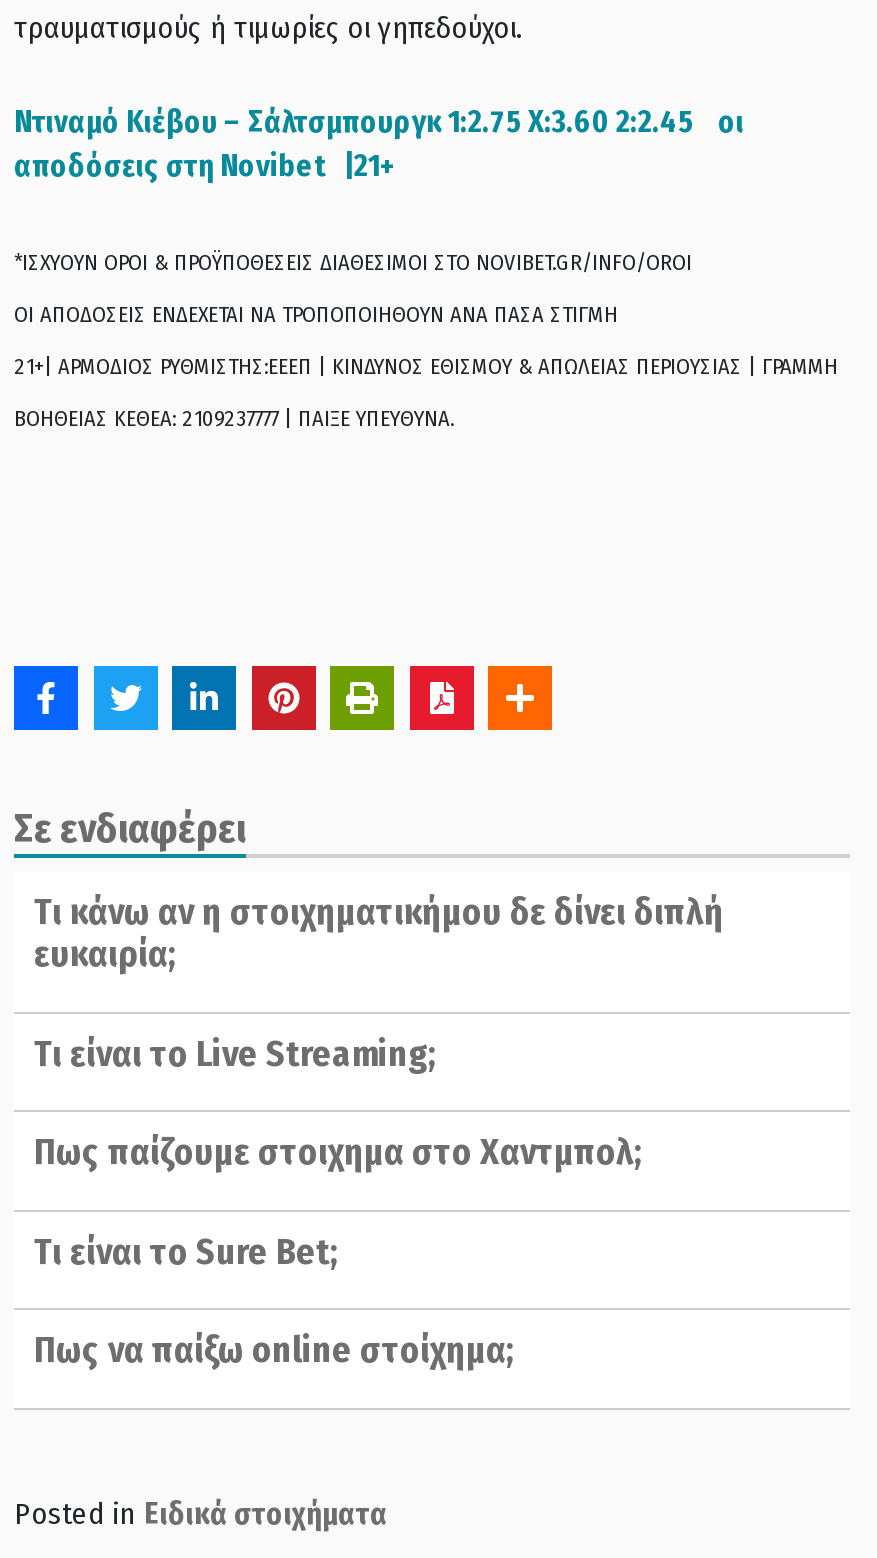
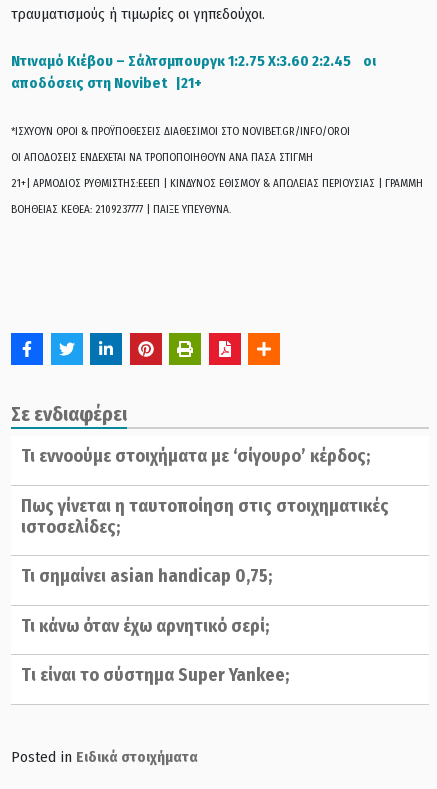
- Τι κάνω αν η στοιχηματικήμου δε δίνει διπλή
- ευκαιρία;
+ Τι εννοούμε στοιχήματα με ‘σίγουρο’ κέρδος;

- Τι είναι το Live Streaming;
+ Πως γίνεται η ταυτοποίηση στις στοιχηματικές
+ ιστοσελίδες;

- Πως παίζουμε στοιχημα στο Χαντμπολ;
+ Τι σημαίνει asian handicap 0,75;

- Τι είναι το Sure Bet;
+ Τι κάνω όταν έχω αρνητικό σερί;

- Πως να παίξω online στοίχημα;
+ Tι είναι το σύστημα Super Yankee;
